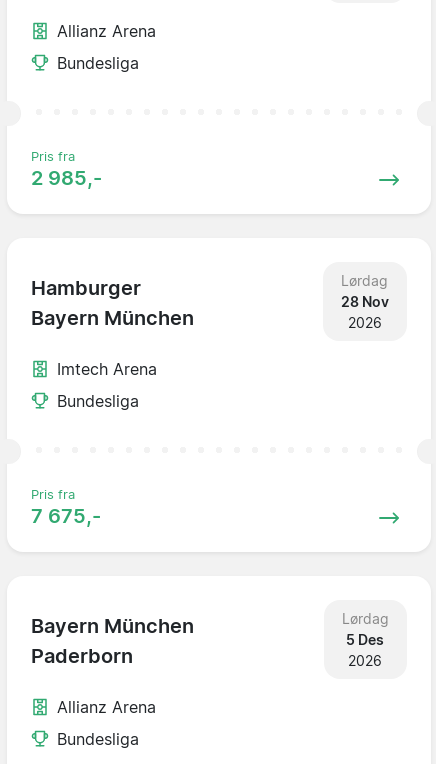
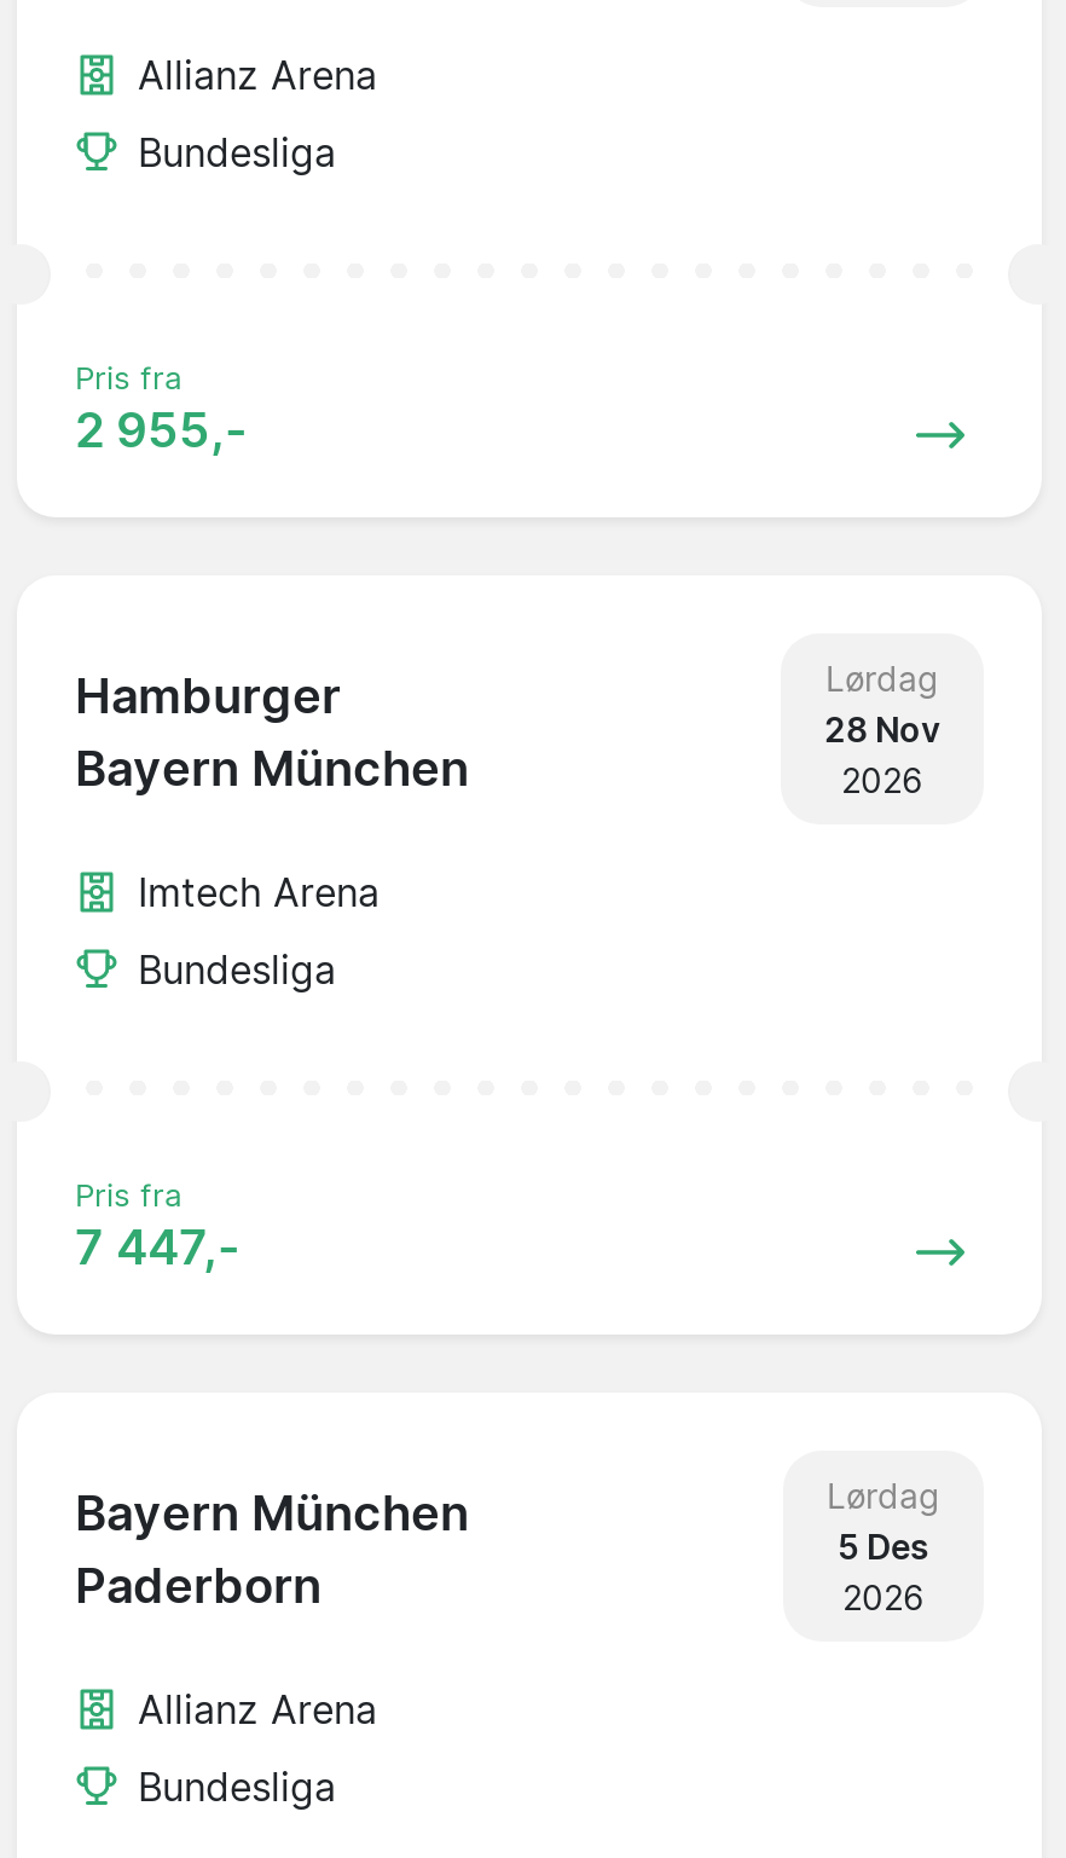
- 2 985,-
+ 2 955,-

- 7 675,-
+ 7 447,-
